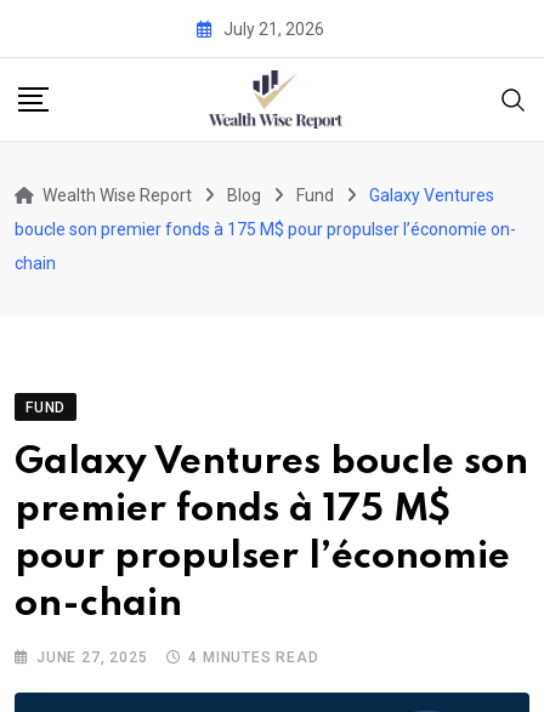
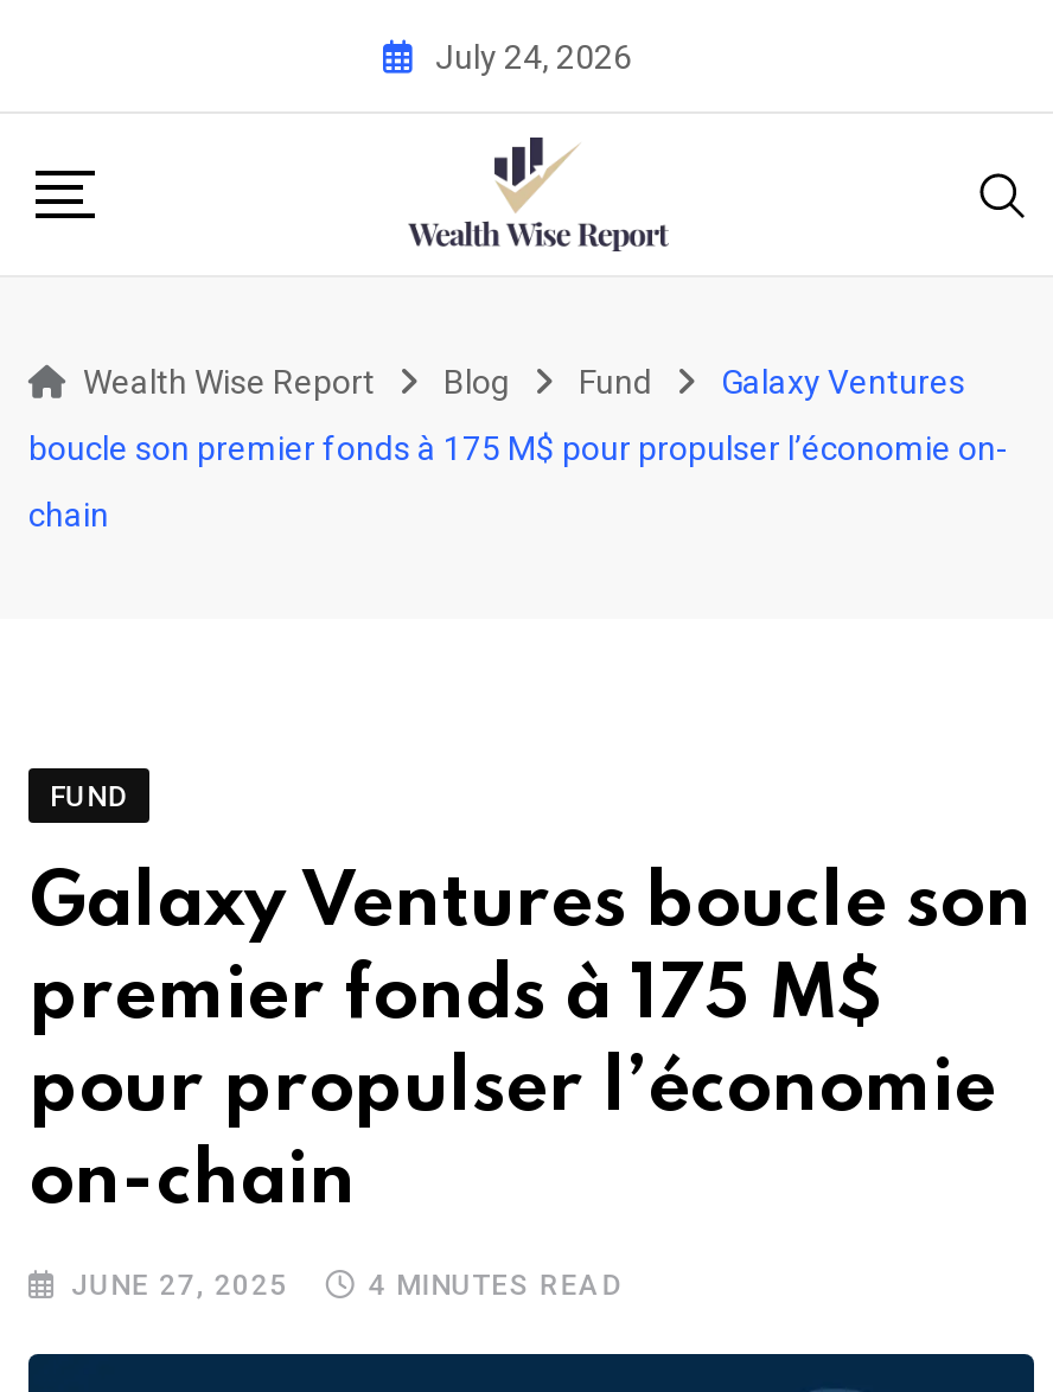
- July 21, 2026
+ July 24, 2026
